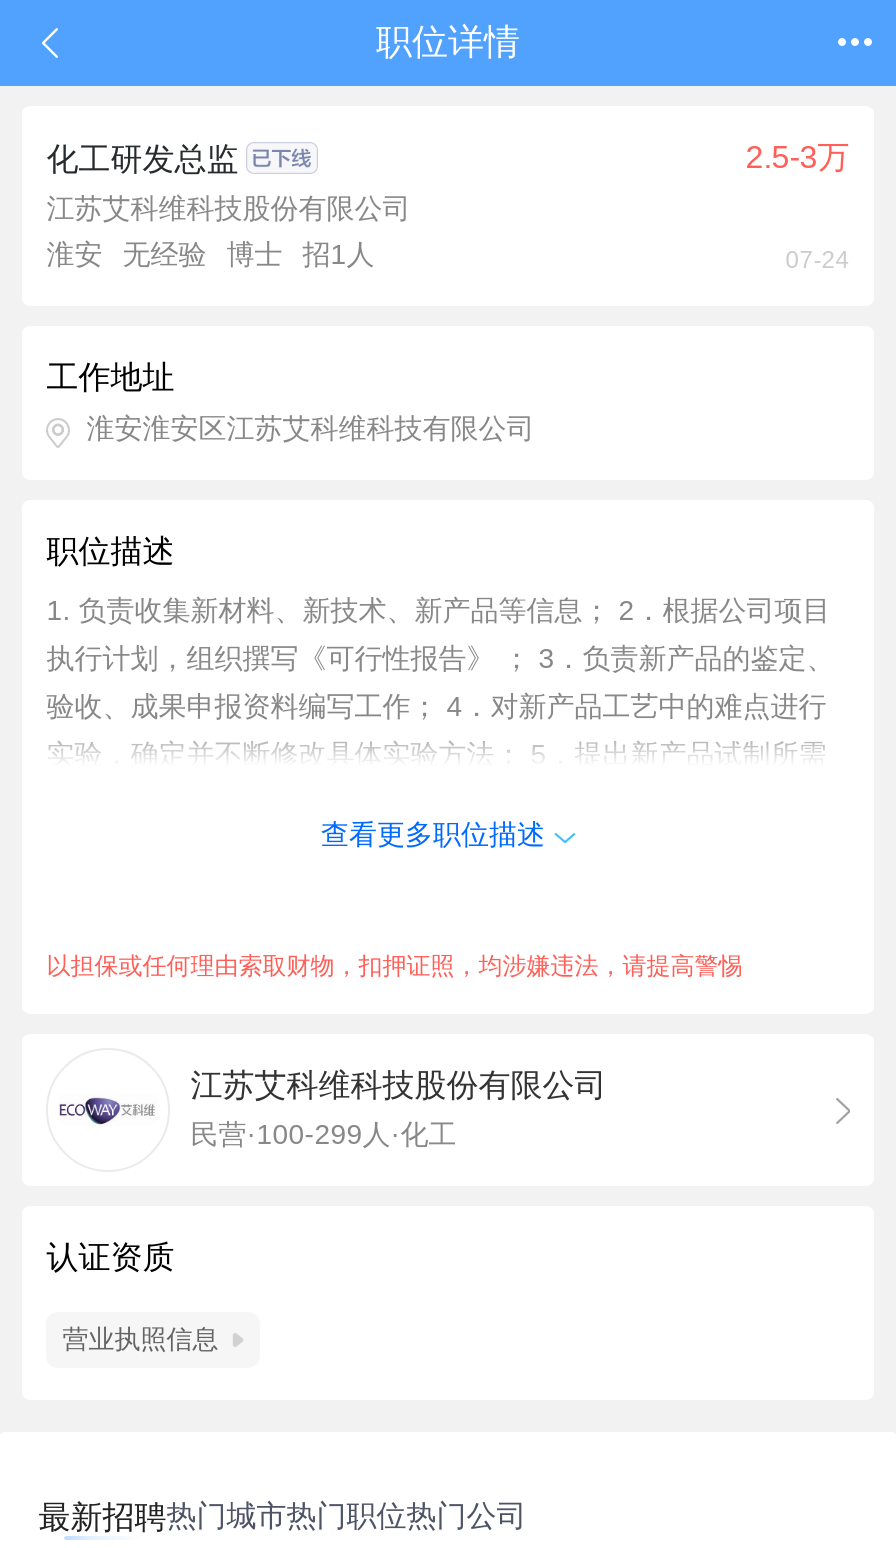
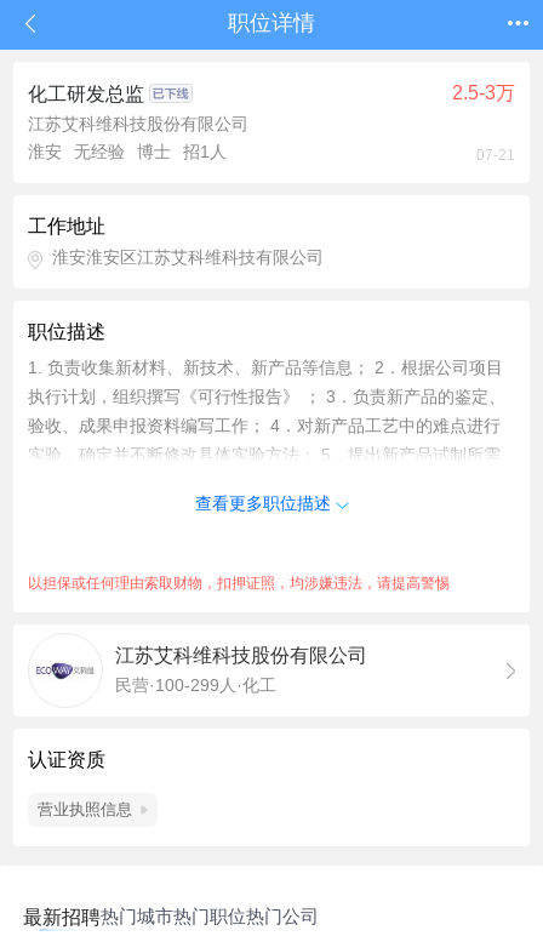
- 07-24
+ 07-21
